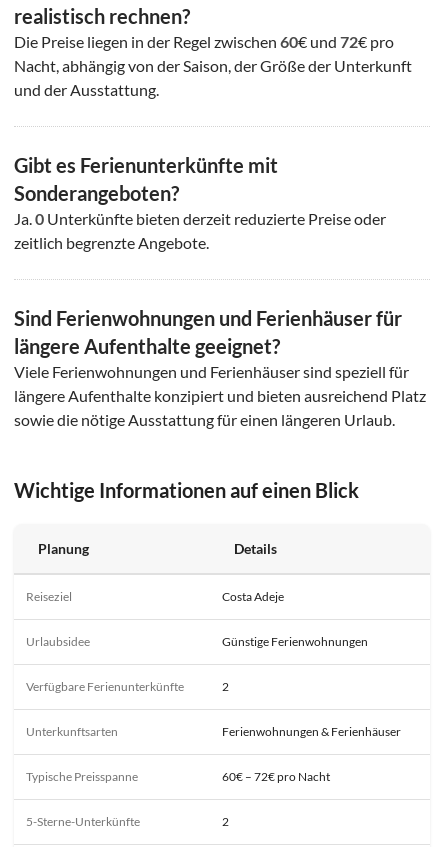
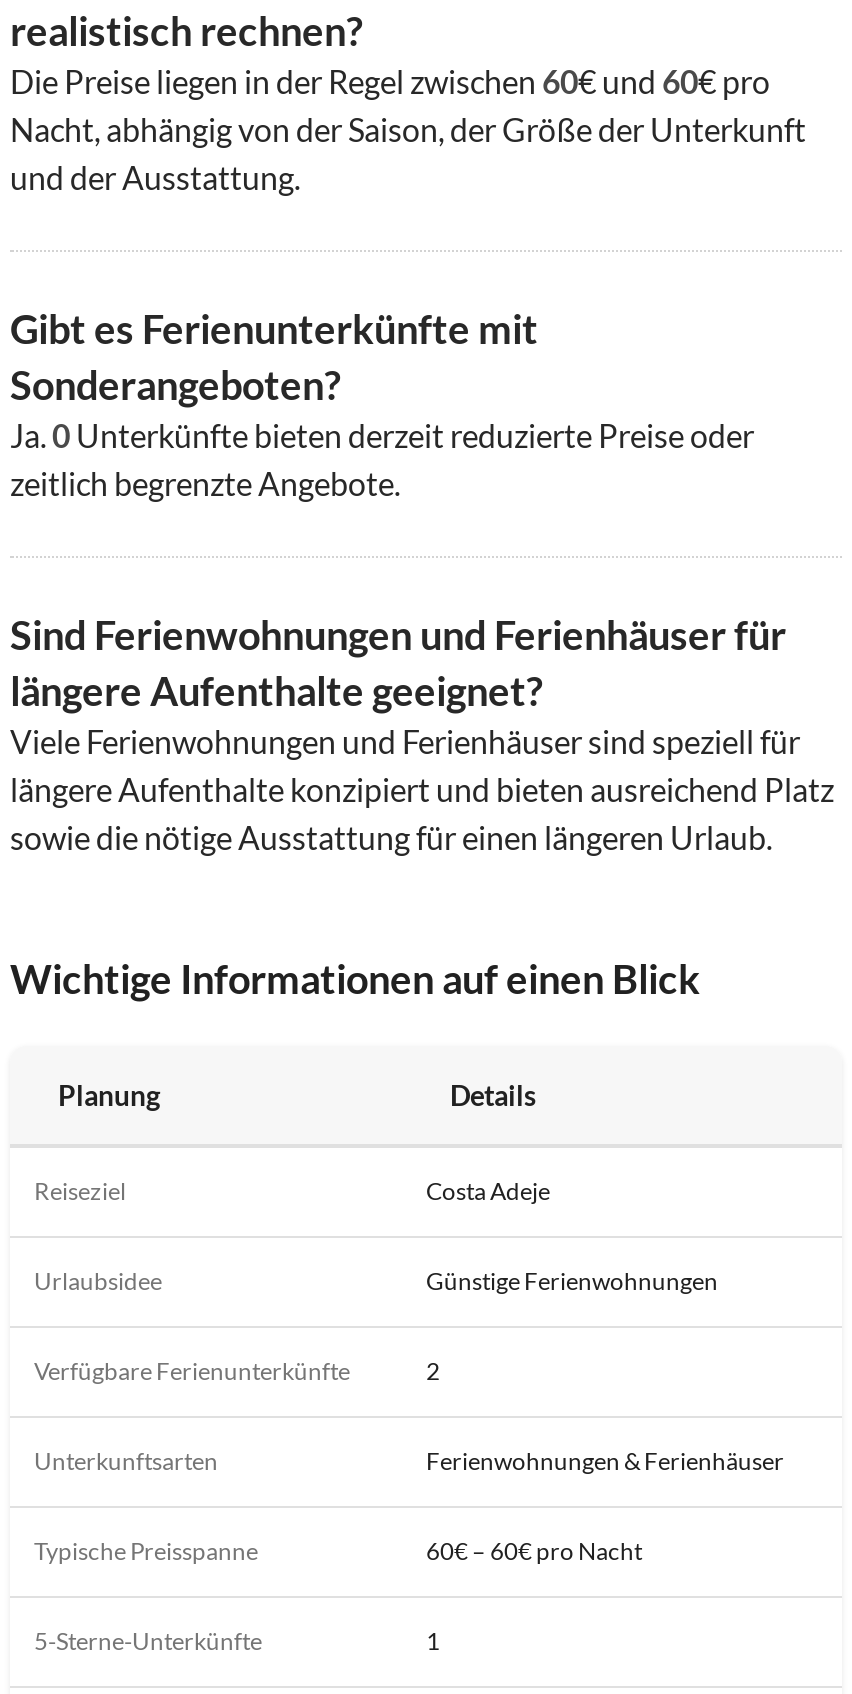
- Die Preise liegen in der Regel zwischen 60€ und 72€ pro
+ Die Preise liegen in der Regel zwischen 60€ und 60€ pro

- 60€ – 72€ pro Nacht
+ 60€ – 60€ pro Nacht

- 2
+ 1
